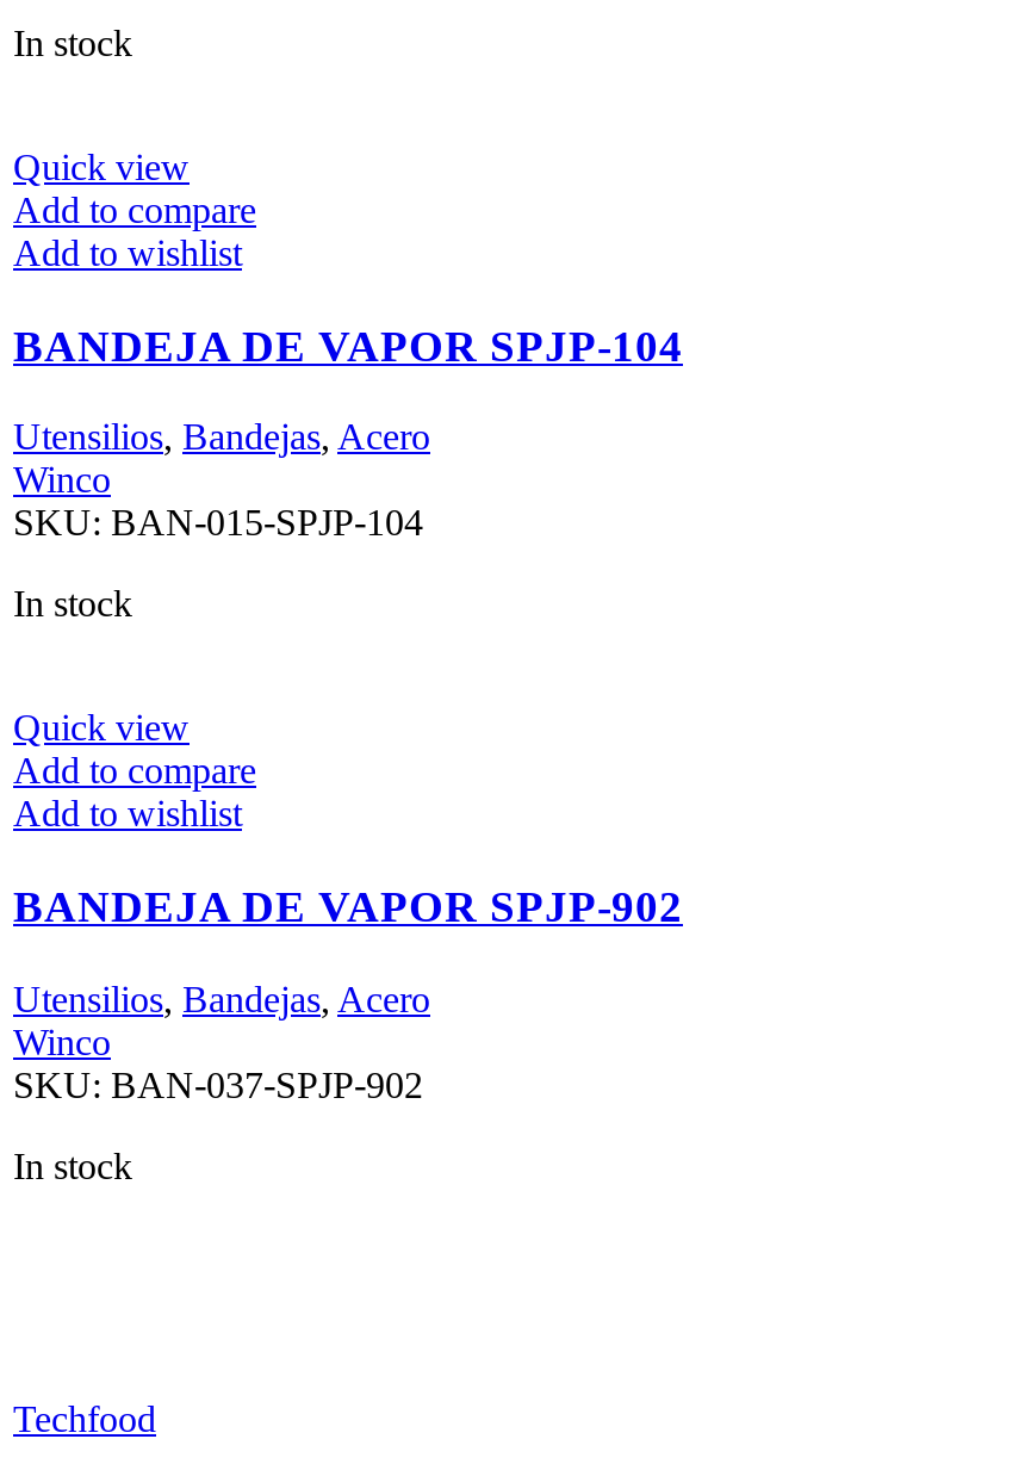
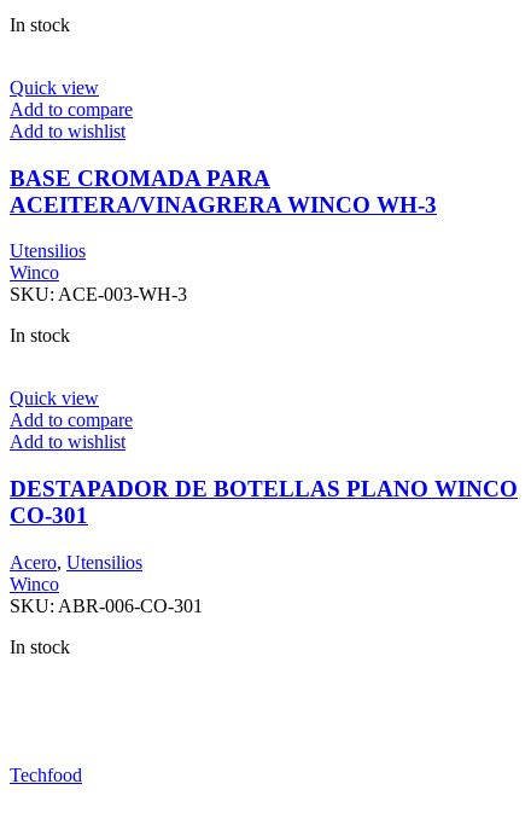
- BANDEJA DE VAPOR SPJP-104
+ BASE CROMADA PARA
+ ACEITERA/VINAGRERA WINCO WH-3

- Utensilios, Bandejas, Acero
+ Utensilios

- SKU: BAN-015-SPJP-104
+ SKU: ACE-003-WH-3

- BANDEJA DE VAPOR SPJP-902
+ DESTAPADOR DE BOTELLAS PLANO WINCO
+ CO-301

- Utensilios, Bandejas, Acero
+ Acero, Utensilios

- SKU: BAN-037-SPJP-902
+ SKU: ABR-006-CO-301
